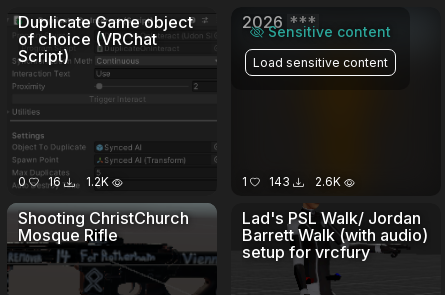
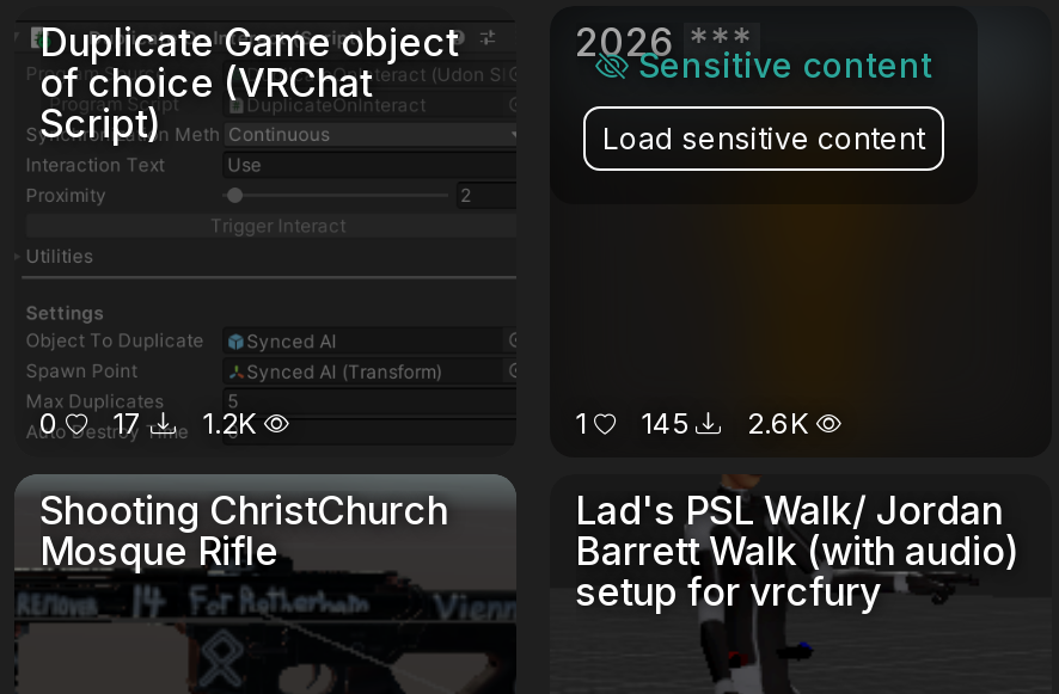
- 0 16 1.2K
+ 0 17 1.2K

- 1 143 2.6K
+ 1 145 2.6K
